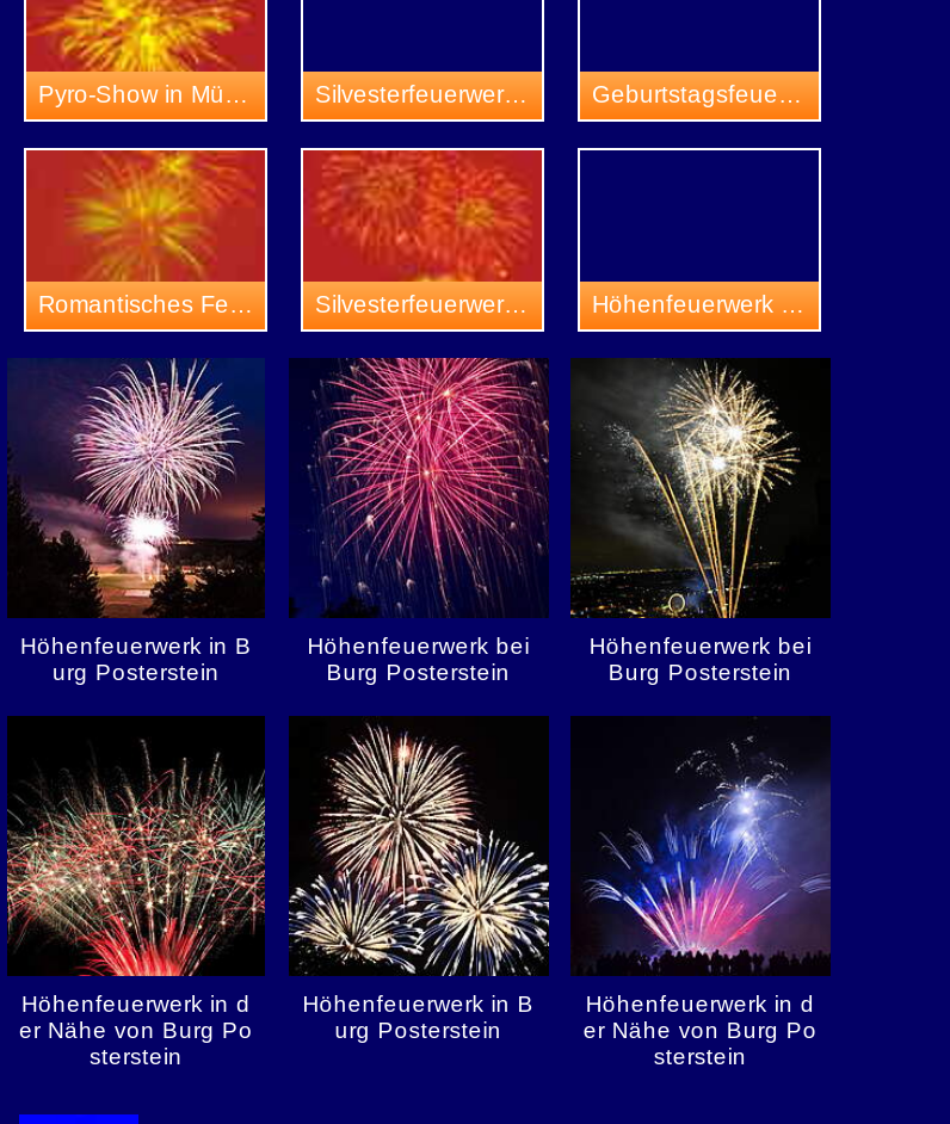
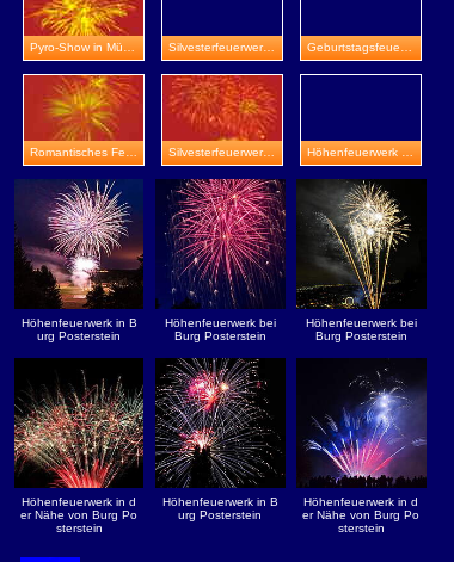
- [image]
+ [image]
